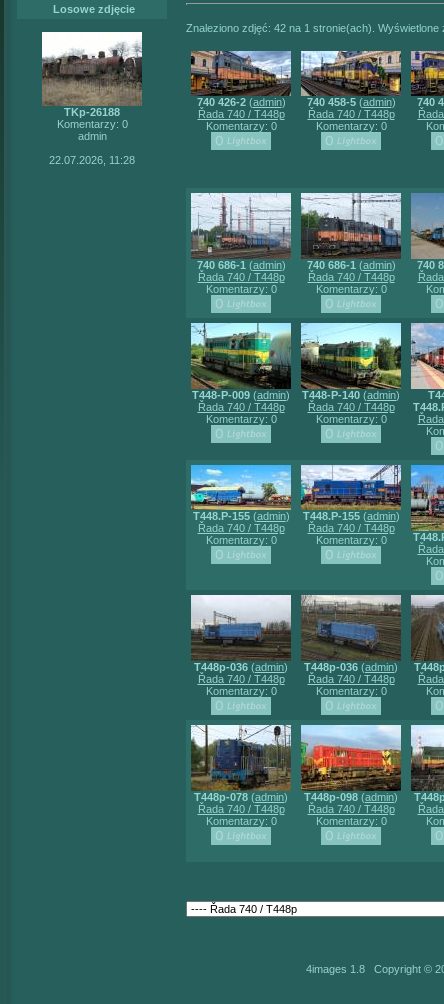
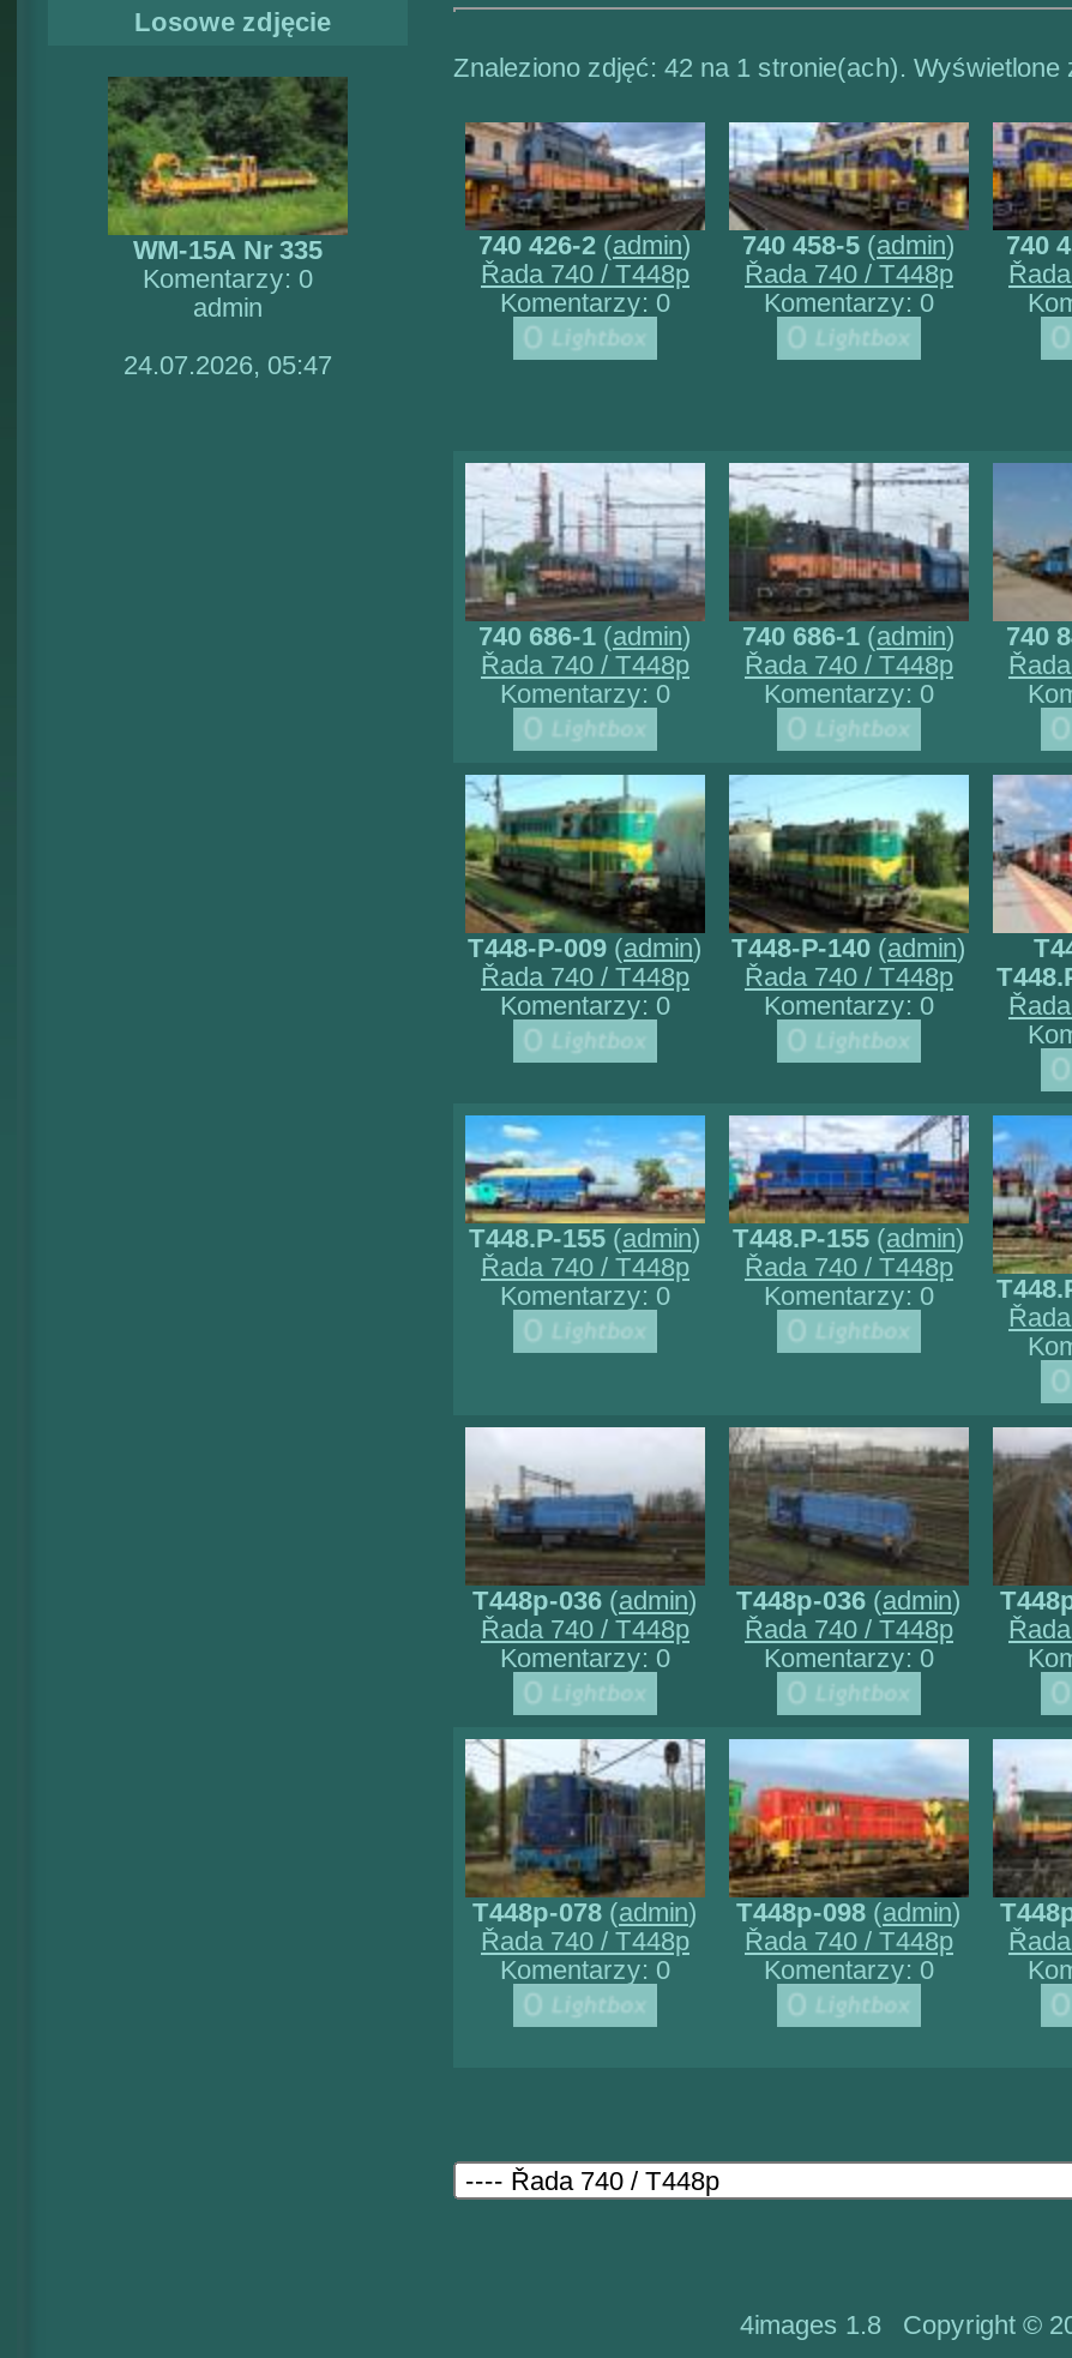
- [image]
- TKp-26188
+ [image]
+ WM-15A Nr 335

- 22.07.2026, 11:28
+ 24.07.2026, 05:47
